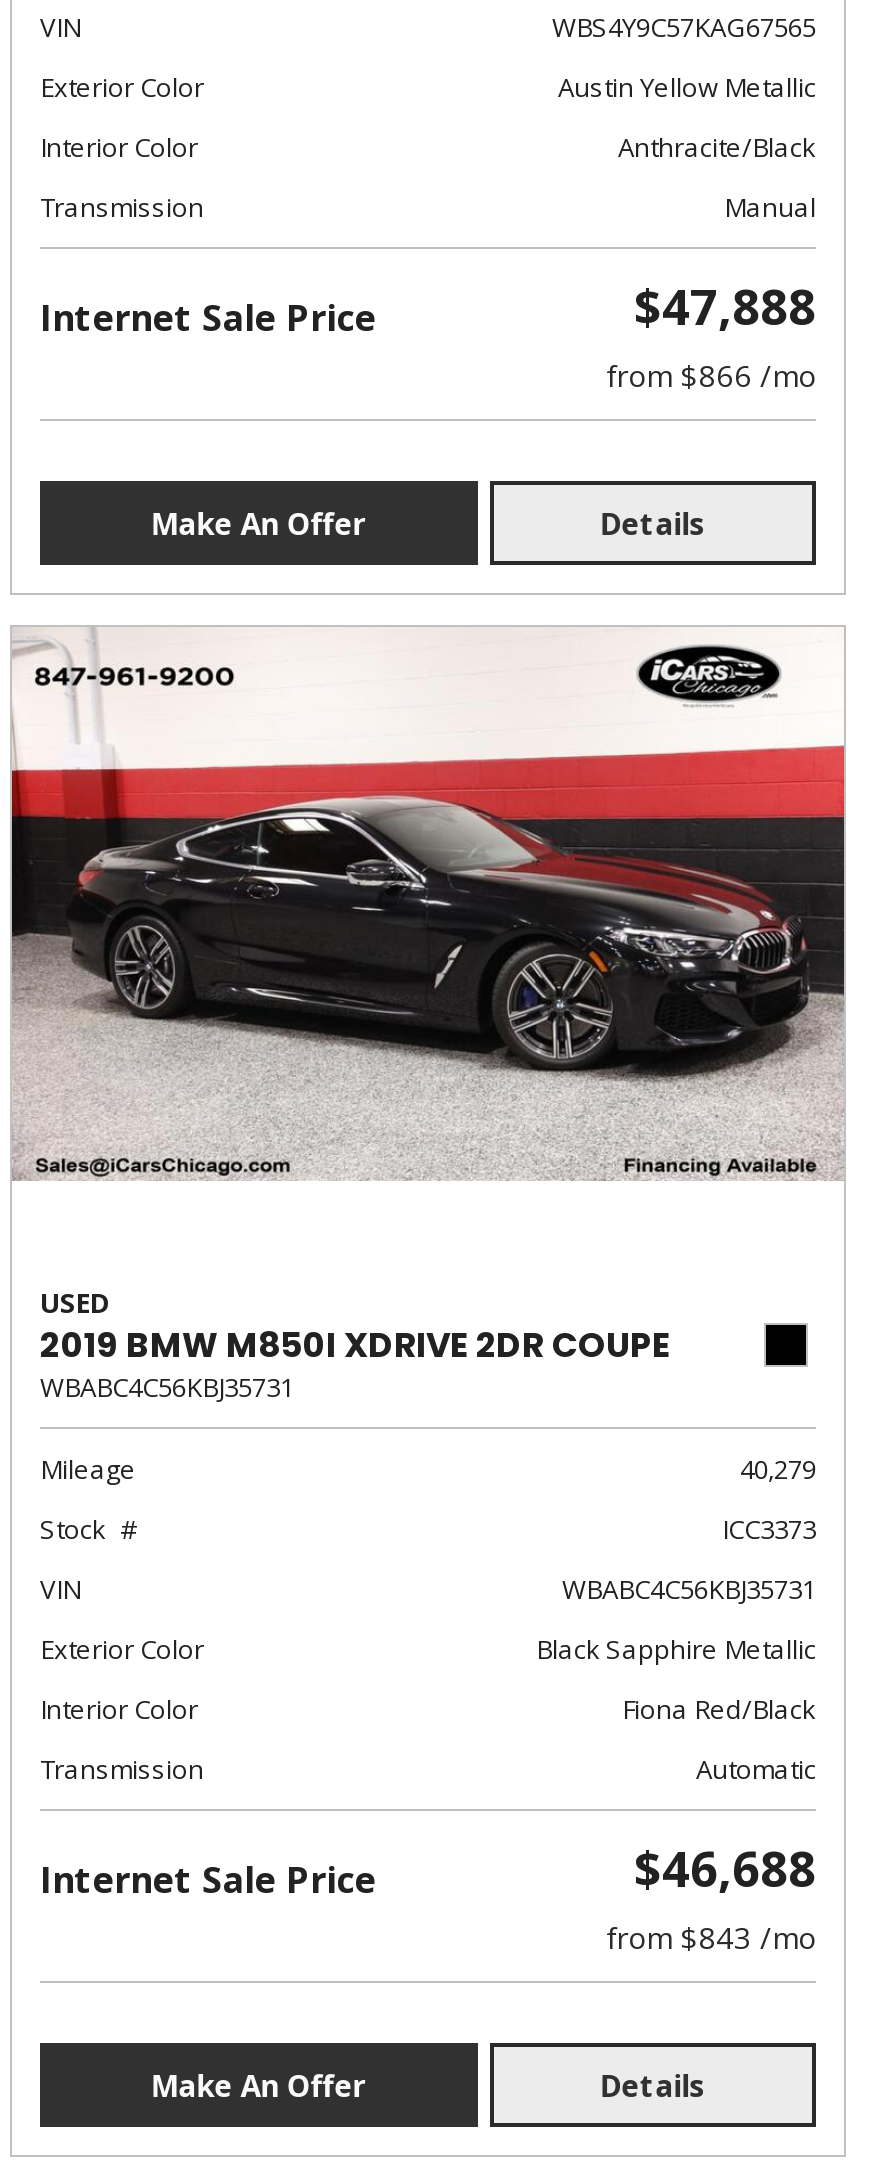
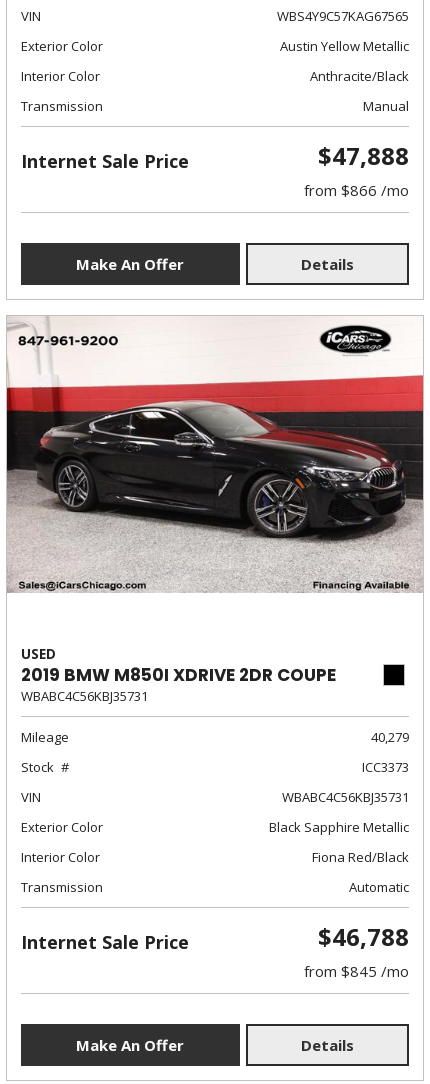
- $46,688
+ $46,788

- from $843 /mo
+ from $845 /mo
